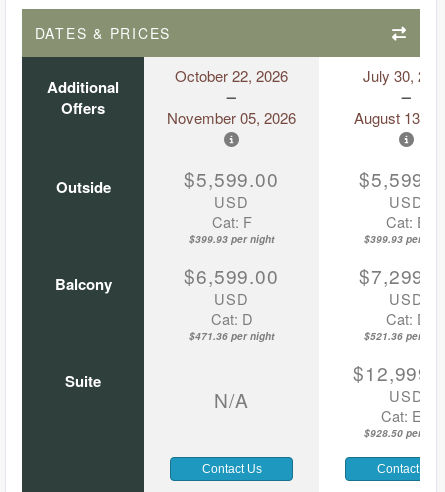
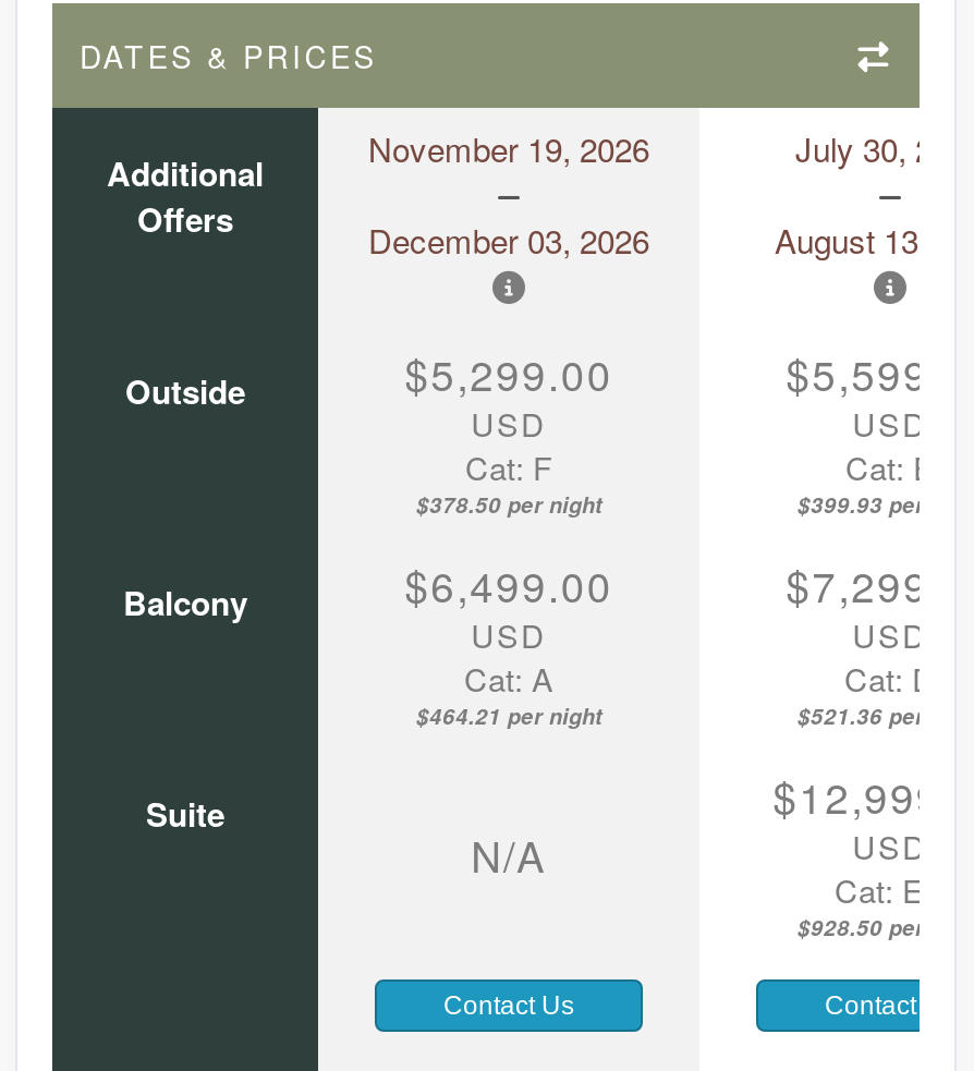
- October 22, 2026
+ November 19, 2026

- November 05, 2026
+ December 03, 2026

- $5,599.00
+ $5,299.00

- $399.93 per night
+ $378.50 per night

- $6,599.00
+ $6,499.00

- Cat: D
+ Cat: A

- $471.36 per night
+ $464.21 per night
